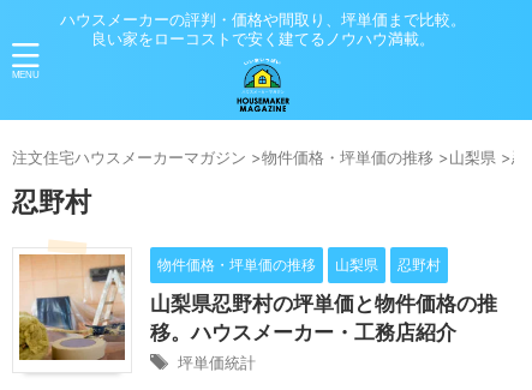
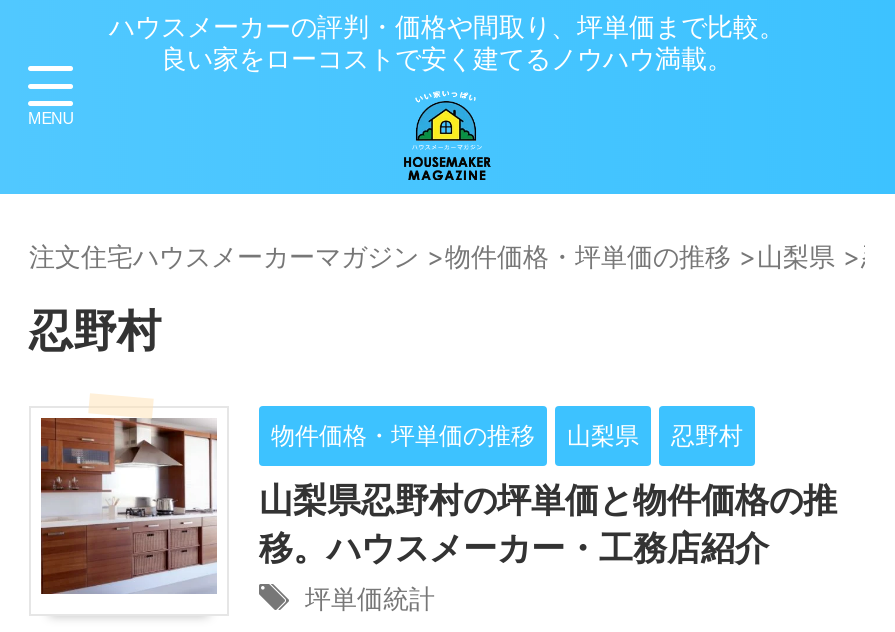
- [image]
+ [image]
